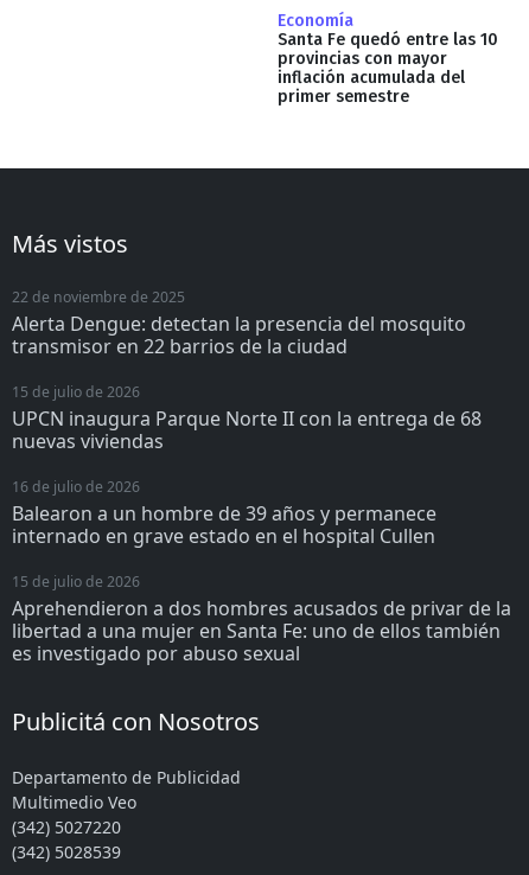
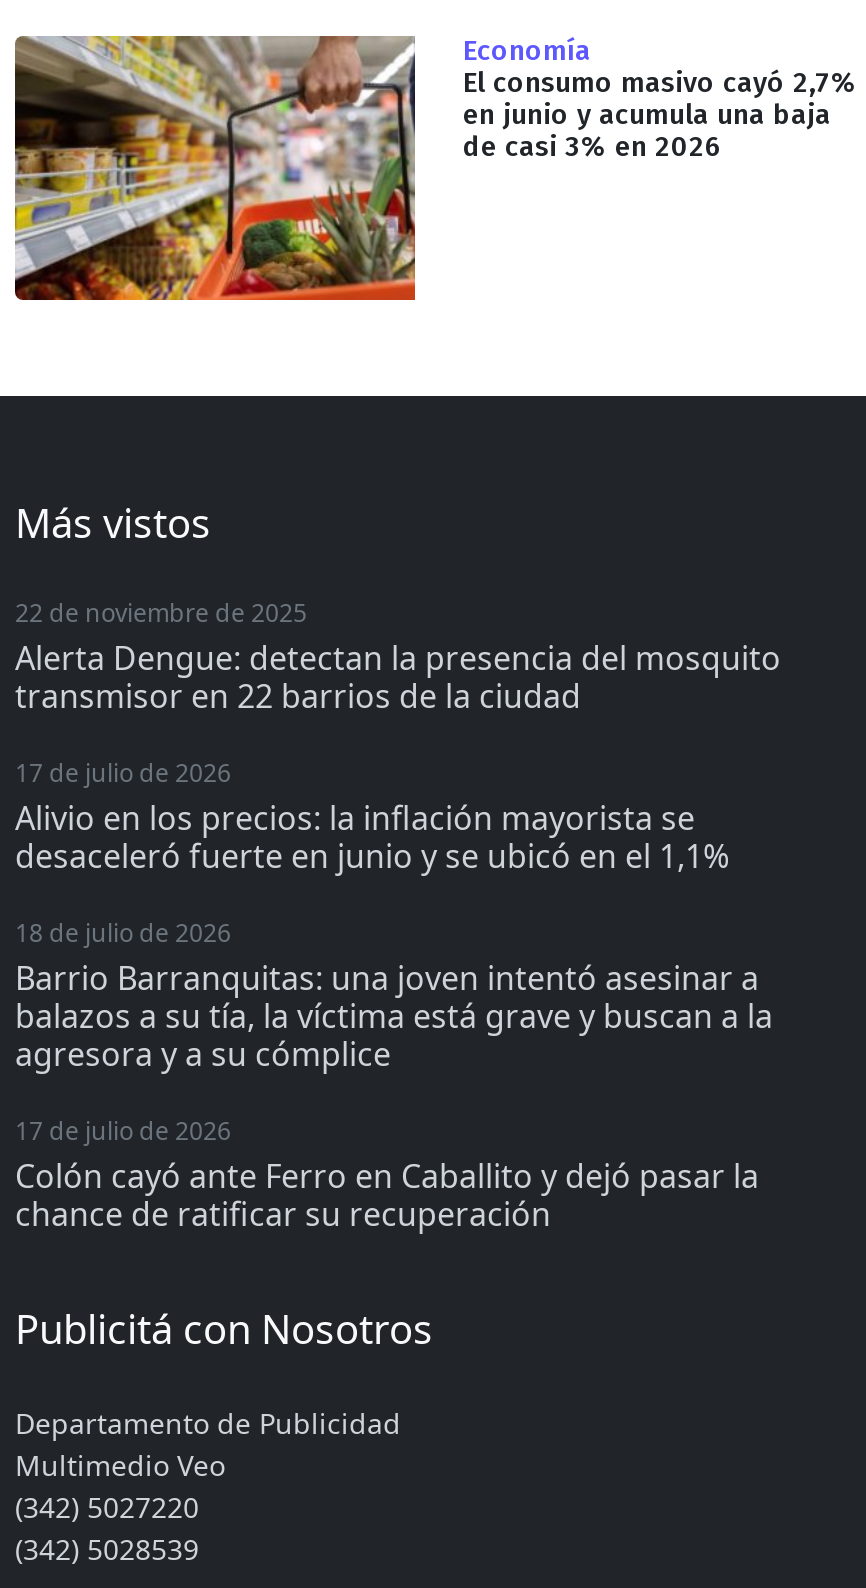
+ [image]

- Santa Fe quedó entre las 10
- provincias con mayor
- inflación acumulada del
- primer semestre
+ El consumo masivo cayó 2,7%
+ en junio y acumula una baja
+ de casi 3% en 2026

- 15 de julio de 2026
- UPCN inaugura Parque Norte II con la entrega de 68
- nuevas viviendas
+ 17 de julio de 2026
+ Alivio en los precios: la inflación mayorista se
+ desaceleró fuerte en junio y se ubicó en el 1,1%

- 16 de julio de 2026
- Balearon a un hombre de 39 años y permanece
- internado en grave estado en el hospital Cullen
+ 18 de julio de 2026
+ Barrio Barranquitas: una joven intentó asesinar a
+ balazos a su tía, la víctima está grave y buscan a la
+ agresora y a su cómplice

- 15 de julio de 2026
- Aprehendieron a dos hombres acusados de privar de la
- libertad a una mujer en Santa Fe: uno de ellos también
- es investigado por abuso sexual
+ 17 de julio de 2026
+ Colón cayó ante Ferro en Caballito y dejó pasar la
+ chance de ratificar su recuperación
